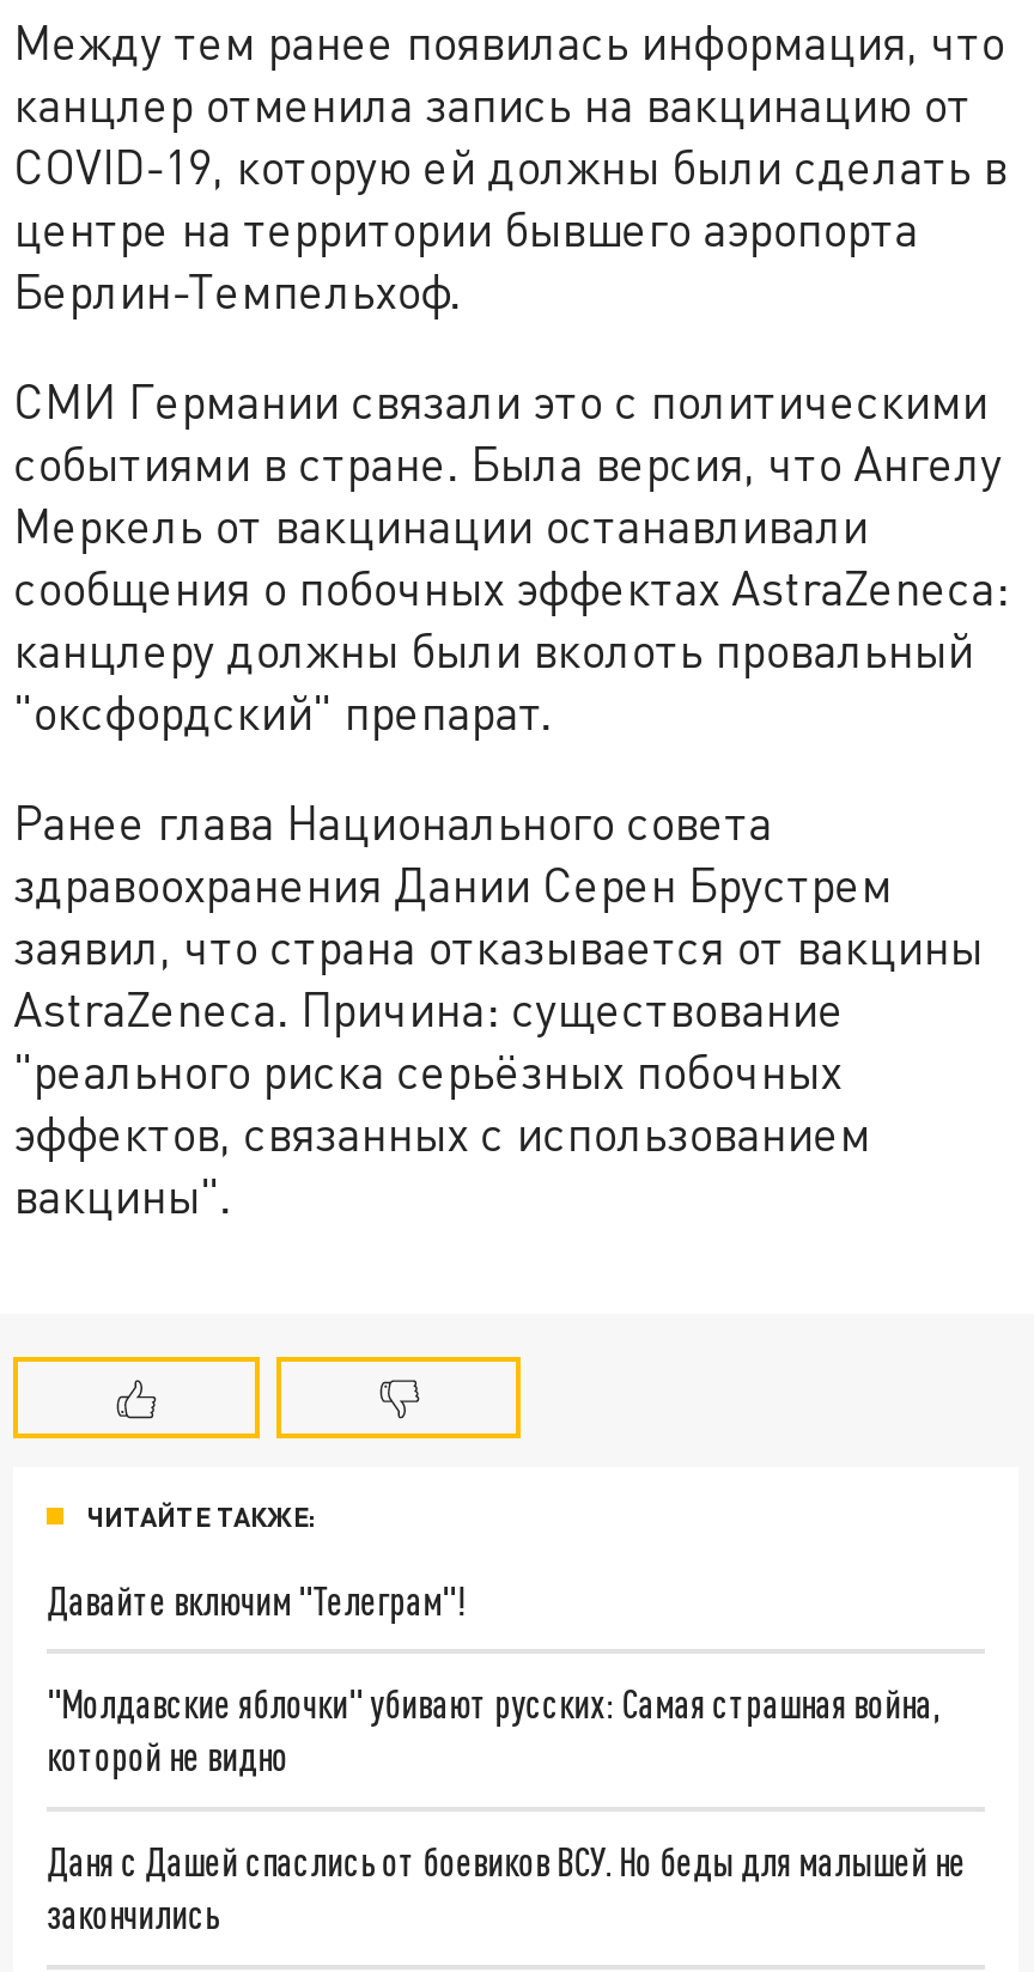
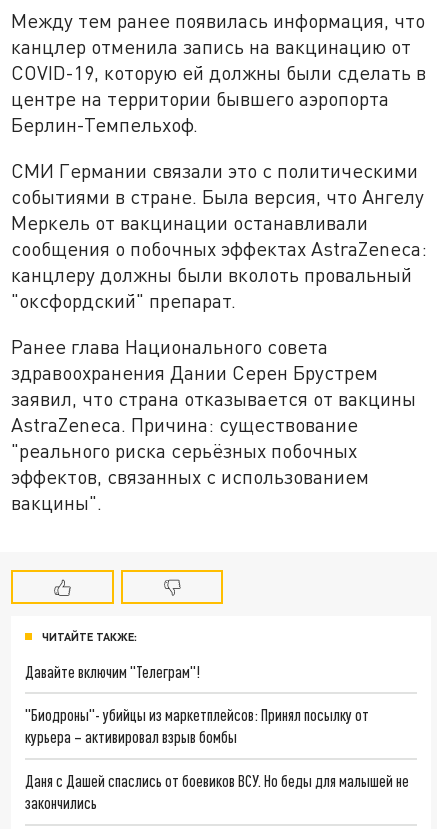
- "Молдавские яблочки" убивают русских: Самая страшная война,
- которой не видно
+ "Биодроны"- убийцы из маркетплейсов: Принял посылку от
+ курьера – активировал взрыв бомбы
